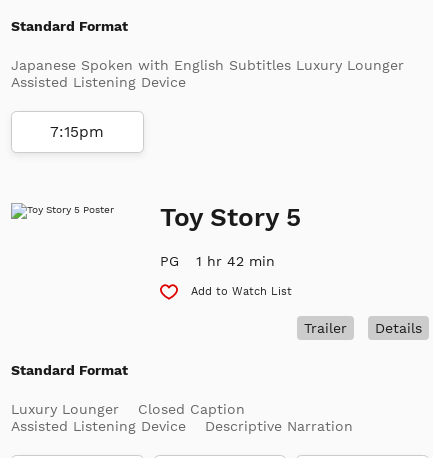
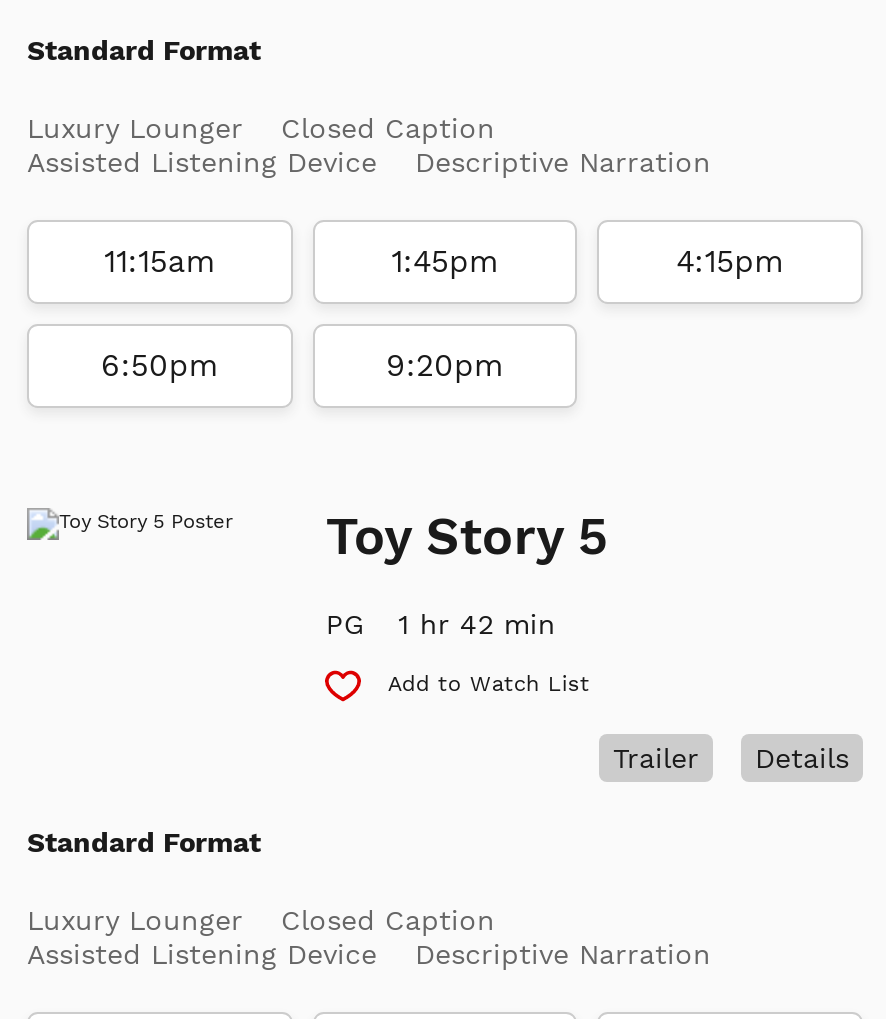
- Japanese Spoken with English Subtitles Luxury Lounger
+ Luxury Lounger
+ Closed Caption

- 7:15pm
+ Descriptive Narration
+ 11:15am
+ 1:45pm
+ 4:15pm
+ 6:50pm
+ 9:20pm
